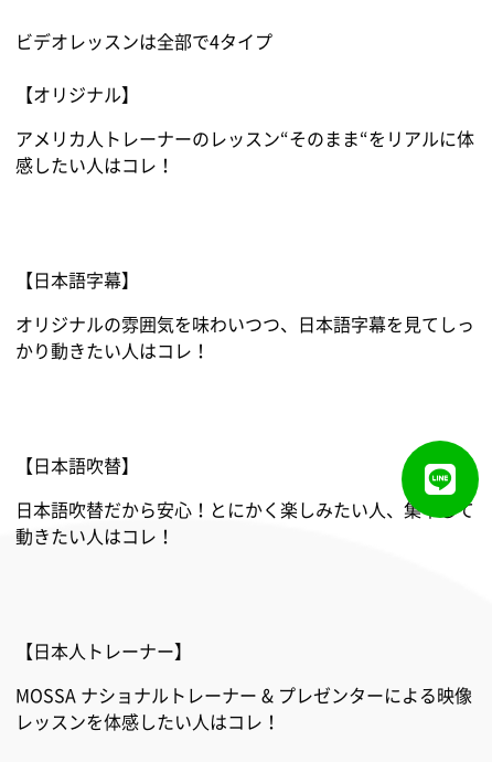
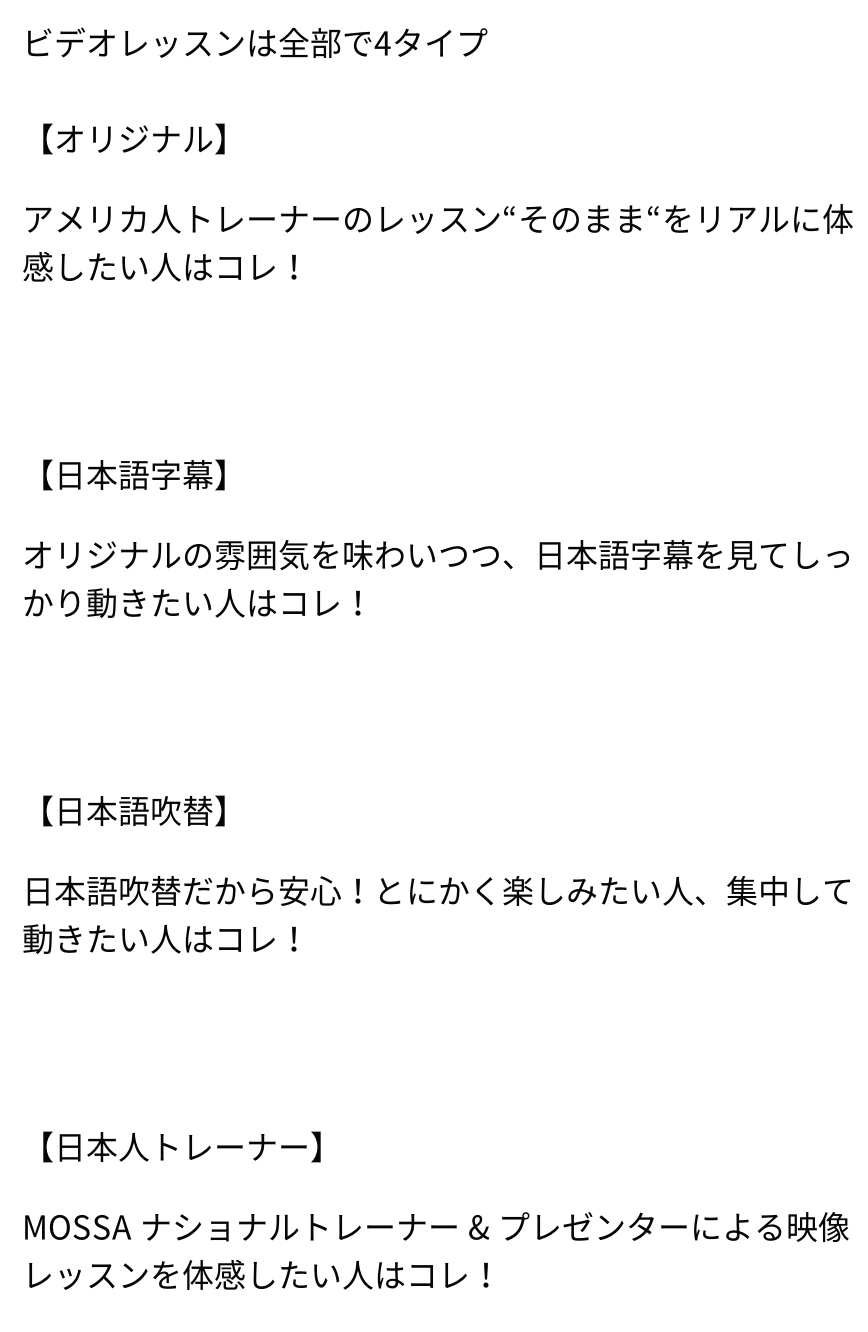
- [image]
